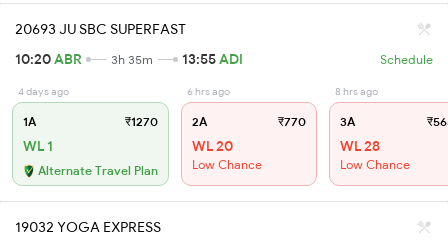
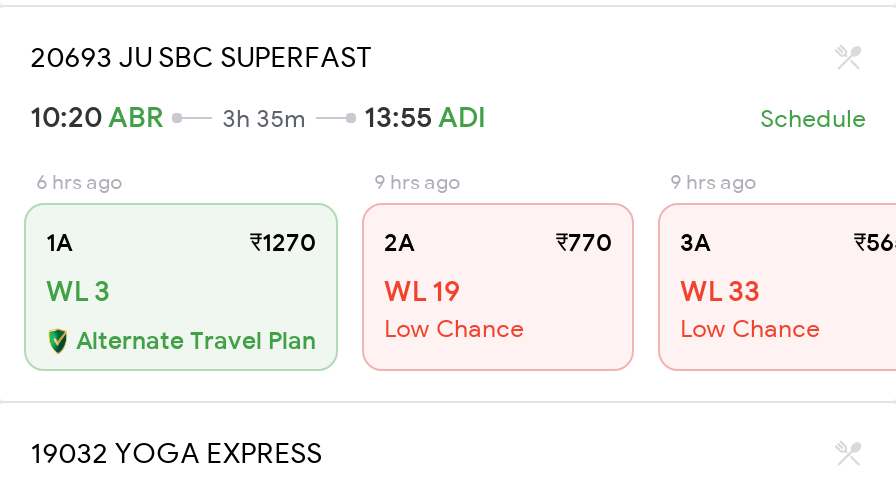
- 4 days ago
+ 6 hrs ago

- 6 hrs ago
+ 9 hrs ago

- 8 hrs ago
+ 9 hrs ago

- WL 1
+ WL 3

- WL 20
+ WL 19

- WL 28
+ WL 33
